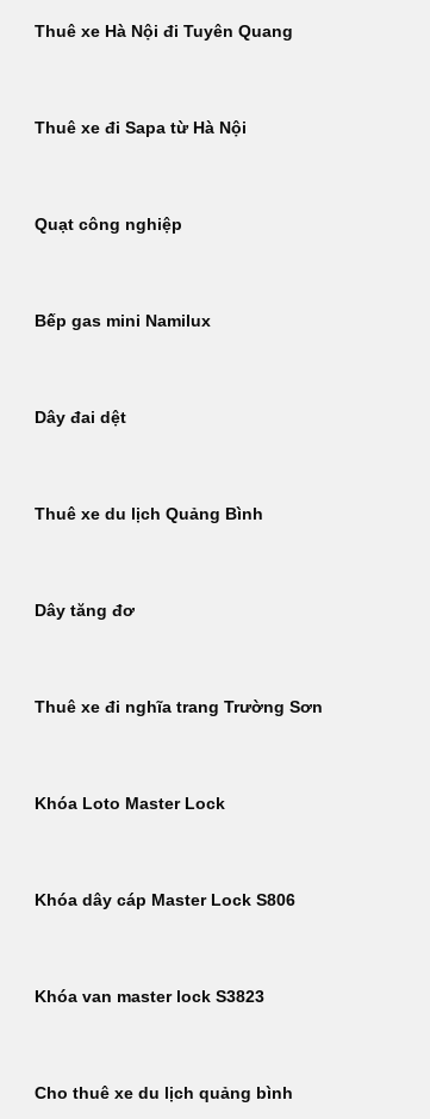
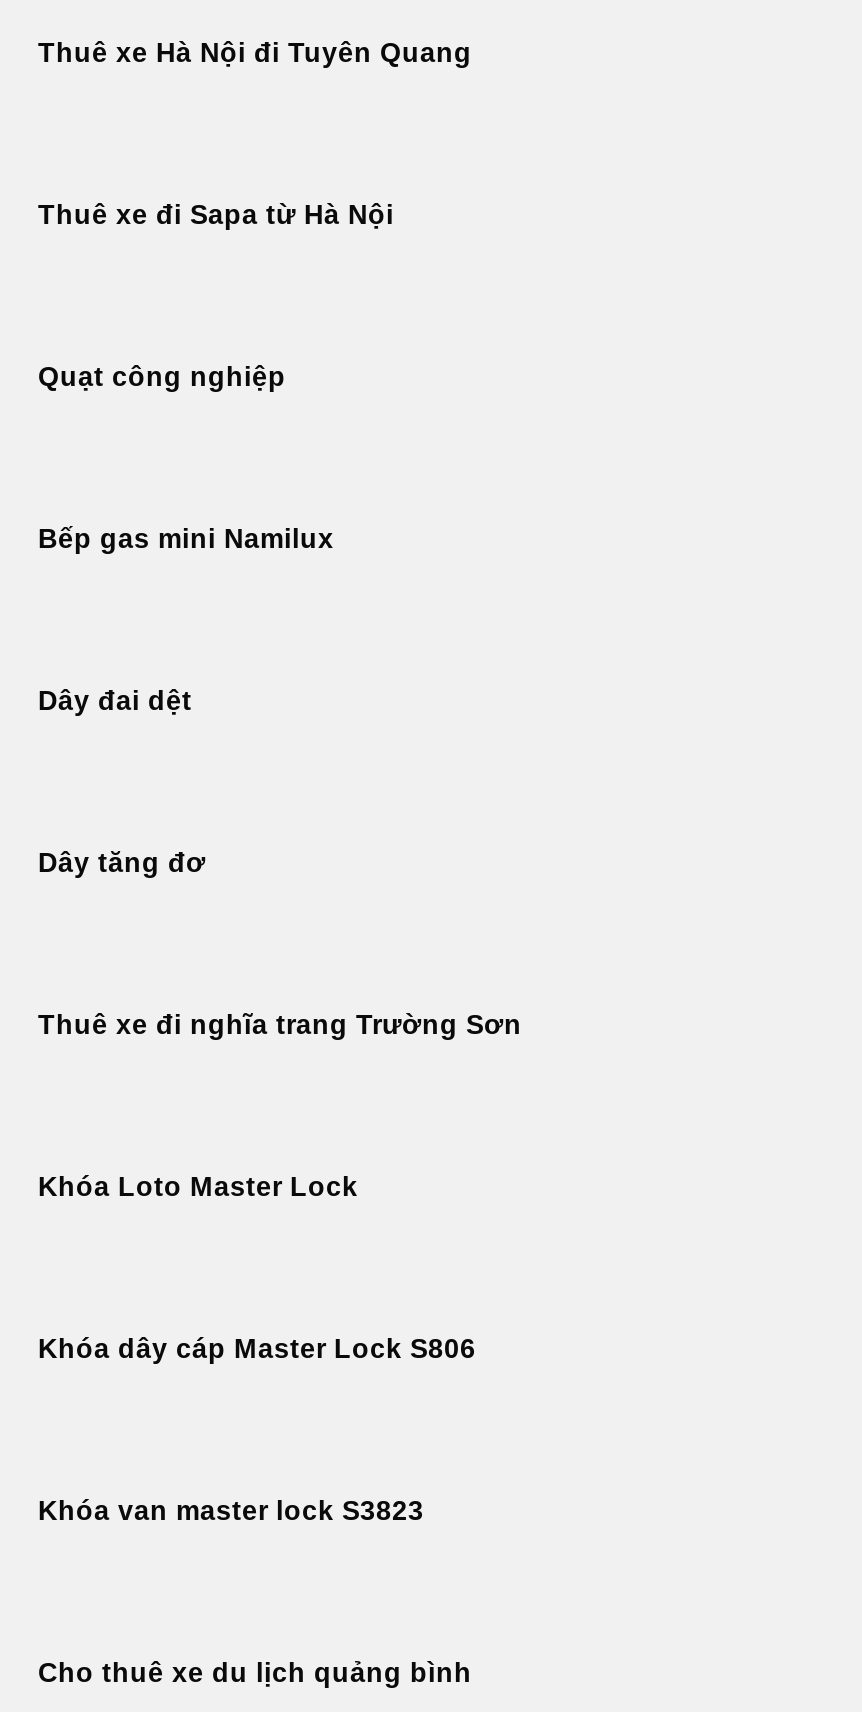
- Thuê xe du lịch Quảng Bình
